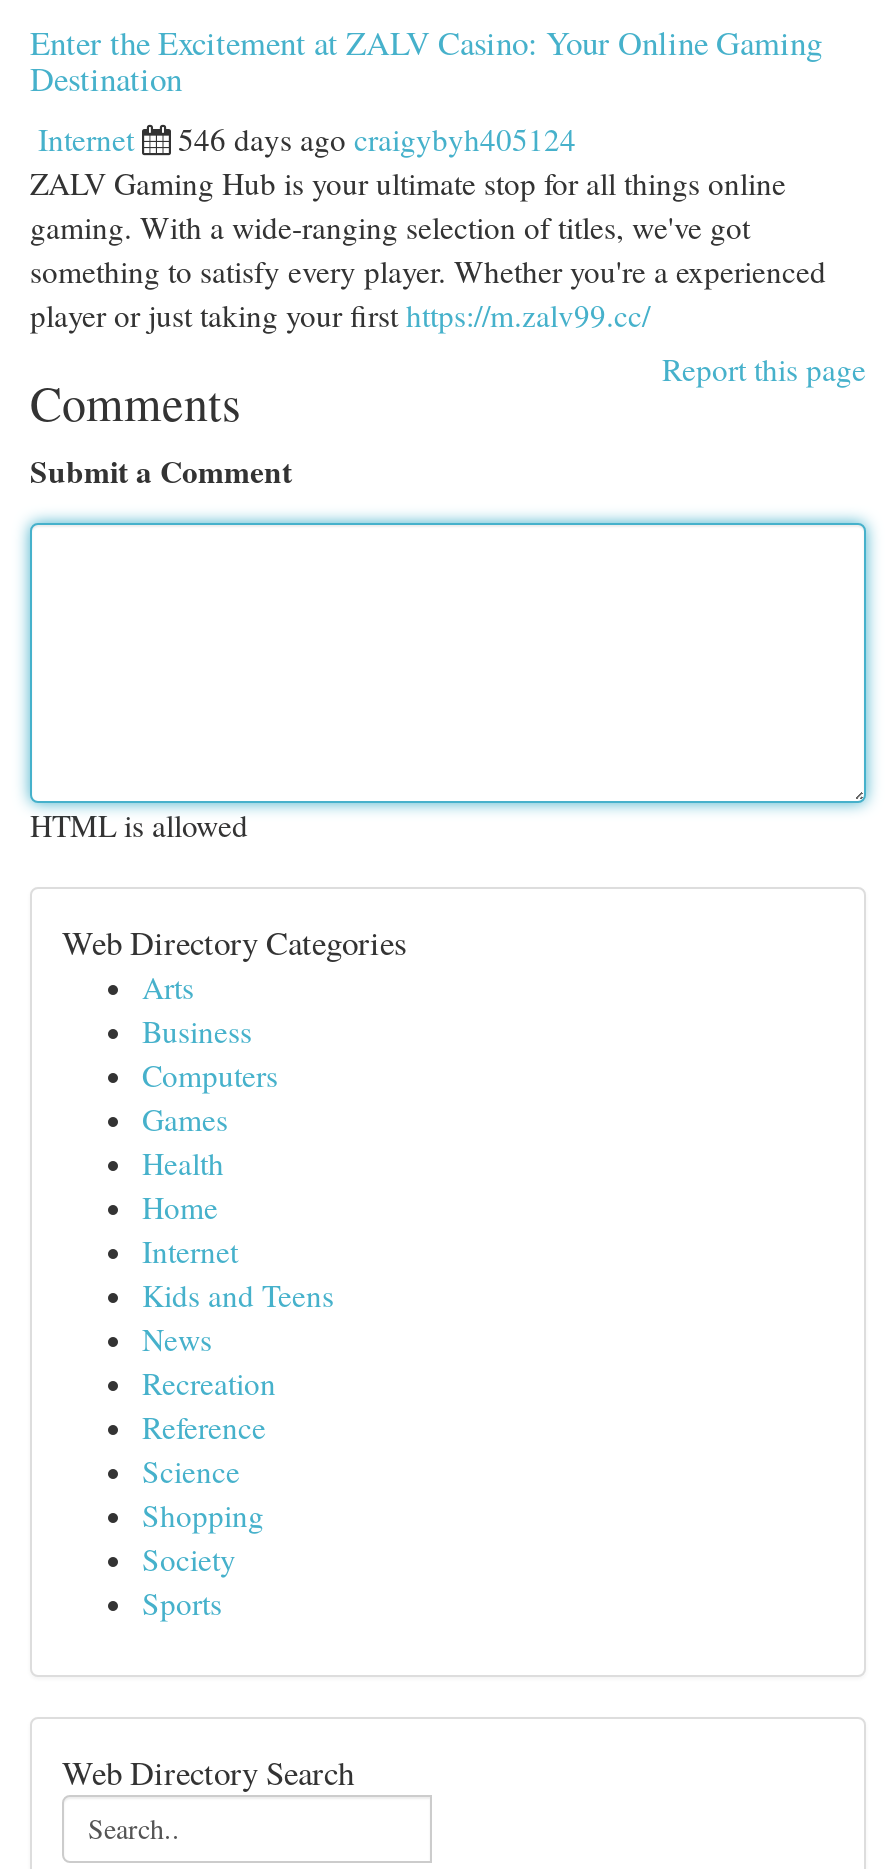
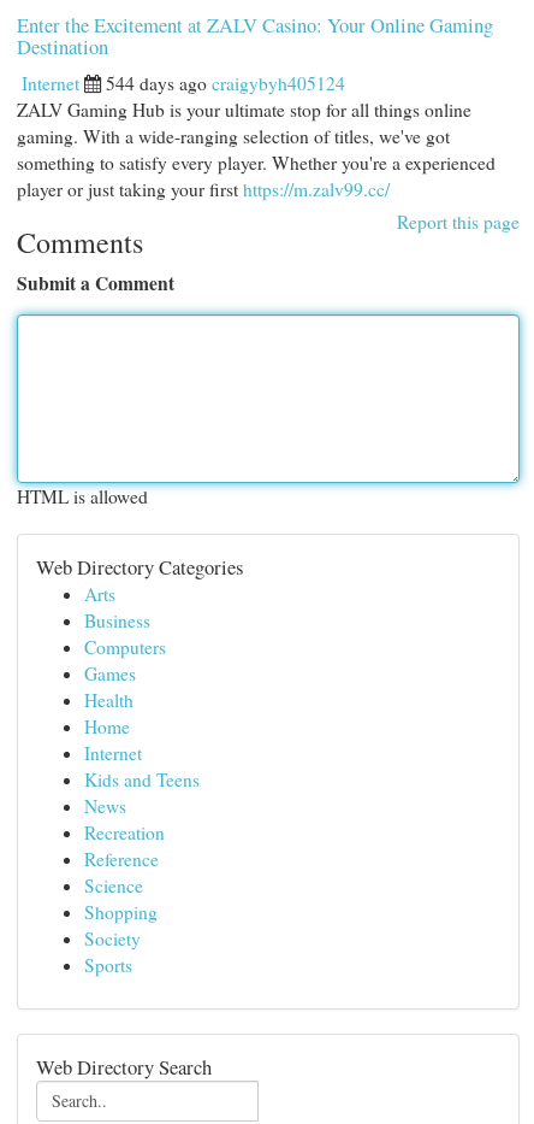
- 546 days ago craigybyh405124
+ 544 days ago craigybyh405124
